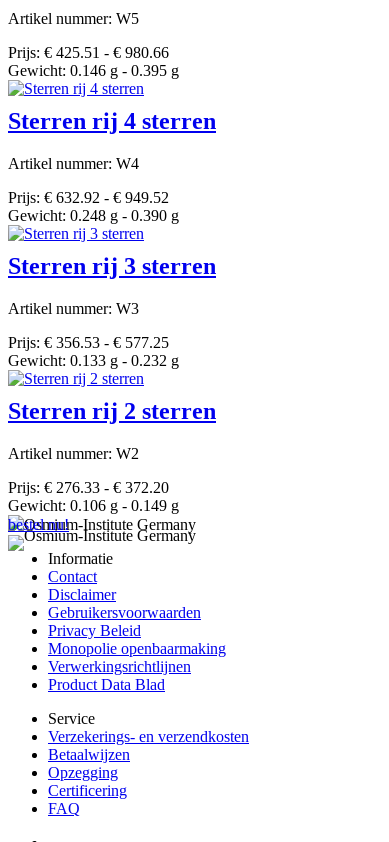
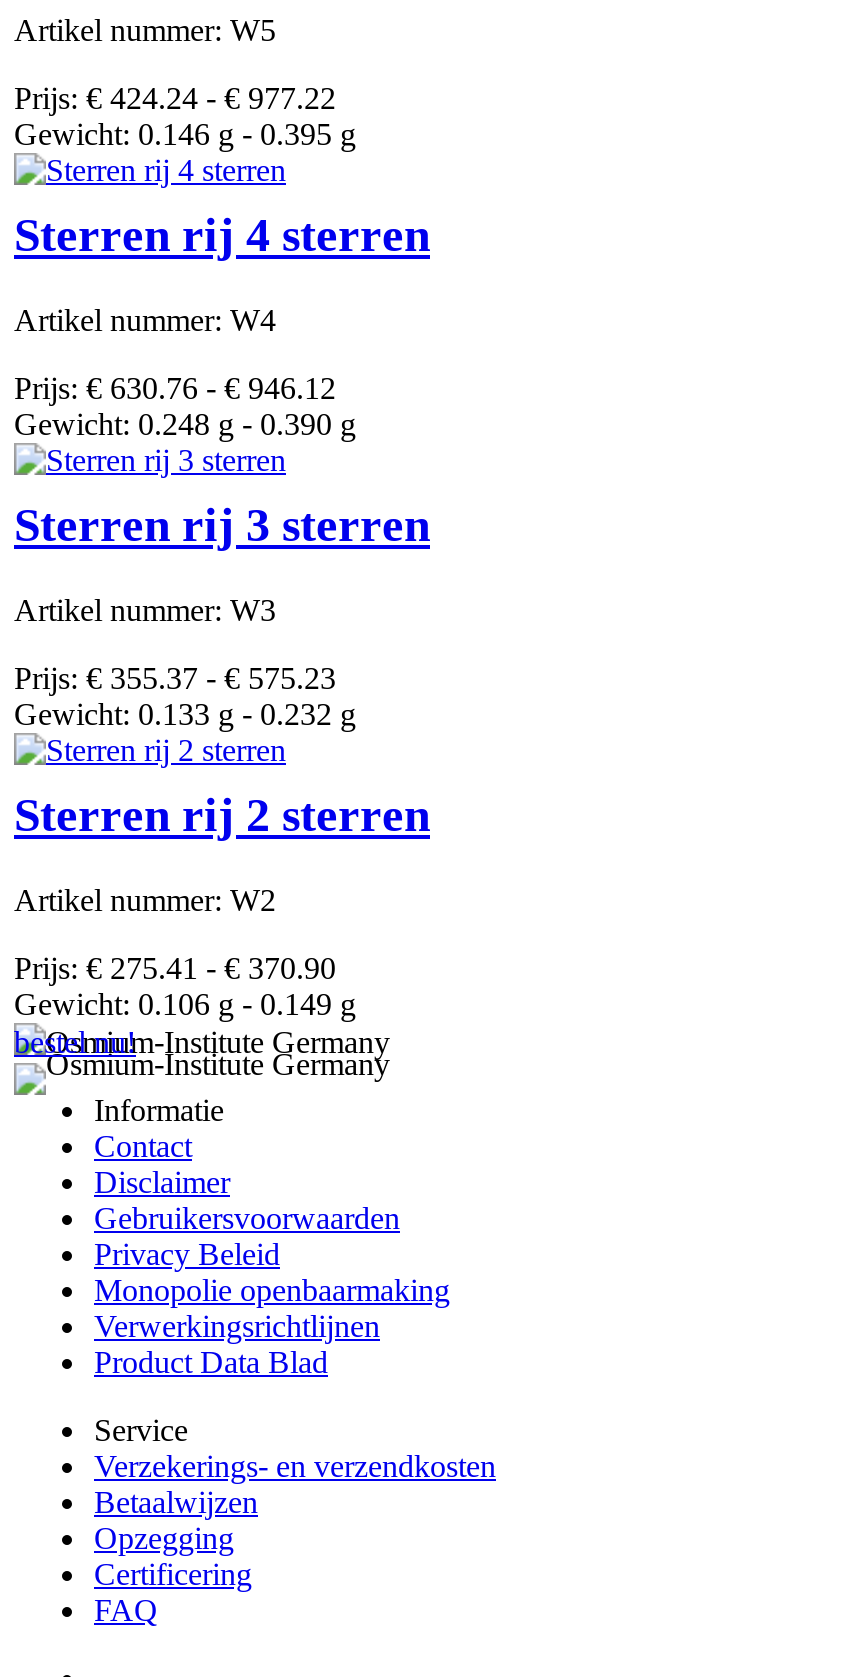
- Prijs: € 425.51 - € 980.66
+ Prijs: € 424.24 - € 977.22

- Prijs: € 632.92 - € 949.52
+ Prijs: € 630.76 - € 946.12

- Prijs: € 356.53 - € 577.25
+ Prijs: € 355.37 - € 575.23

- Prijs: € 276.33 - € 372.20
+ Prijs: € 275.41 - € 370.90
